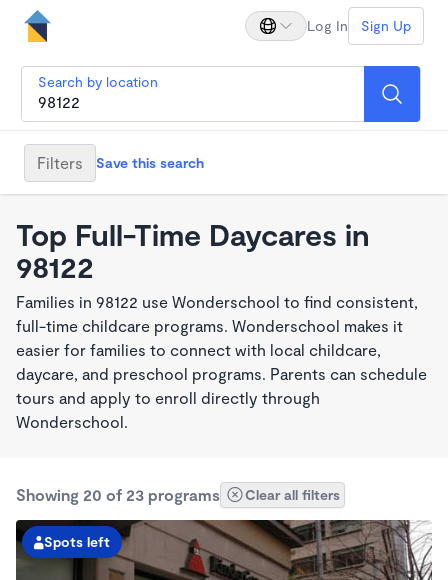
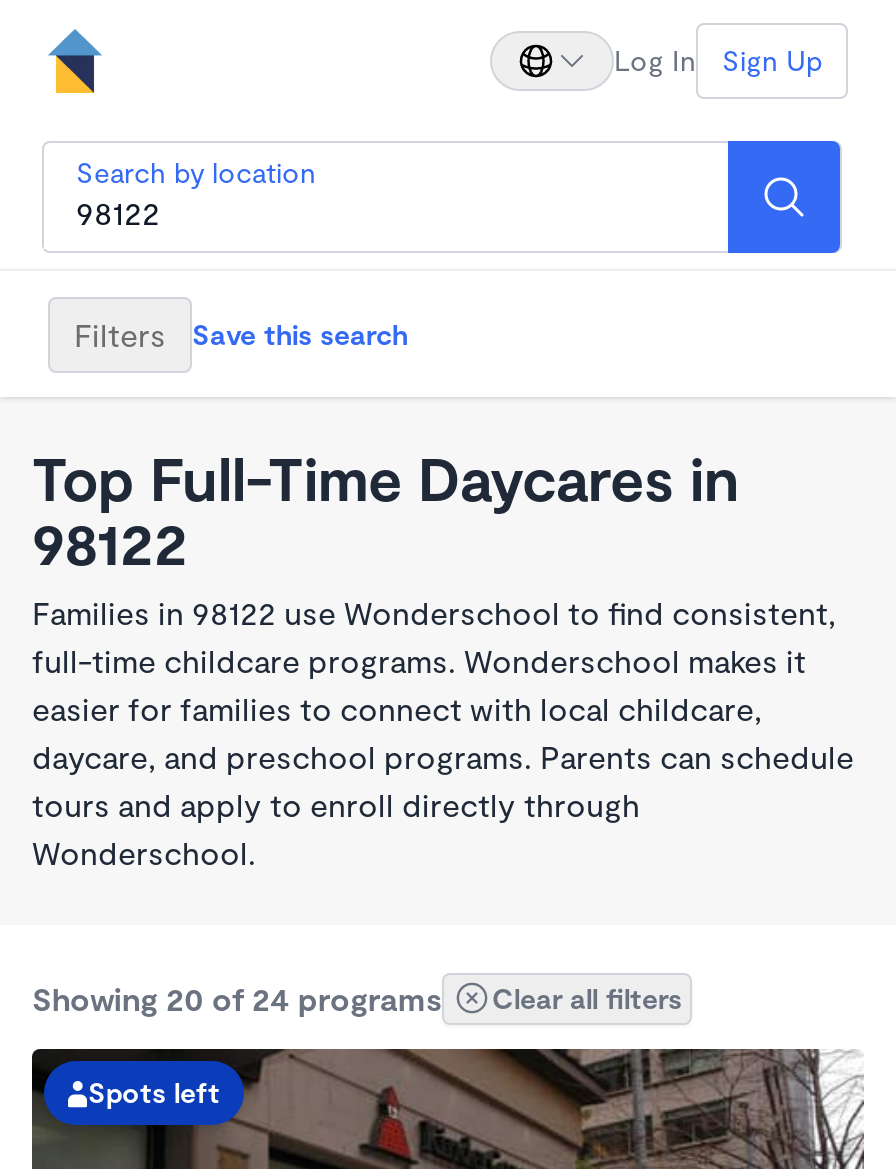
- Showing 20 of 23 programs
+ Showing 20 of 24 programs
